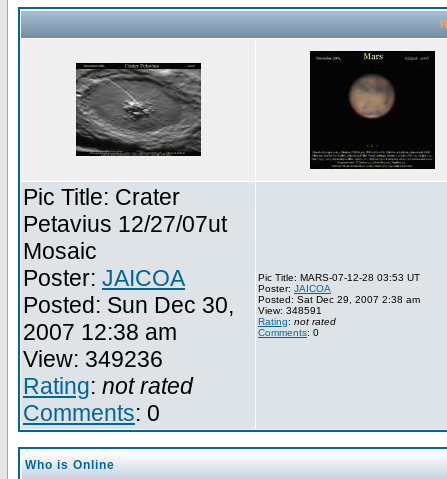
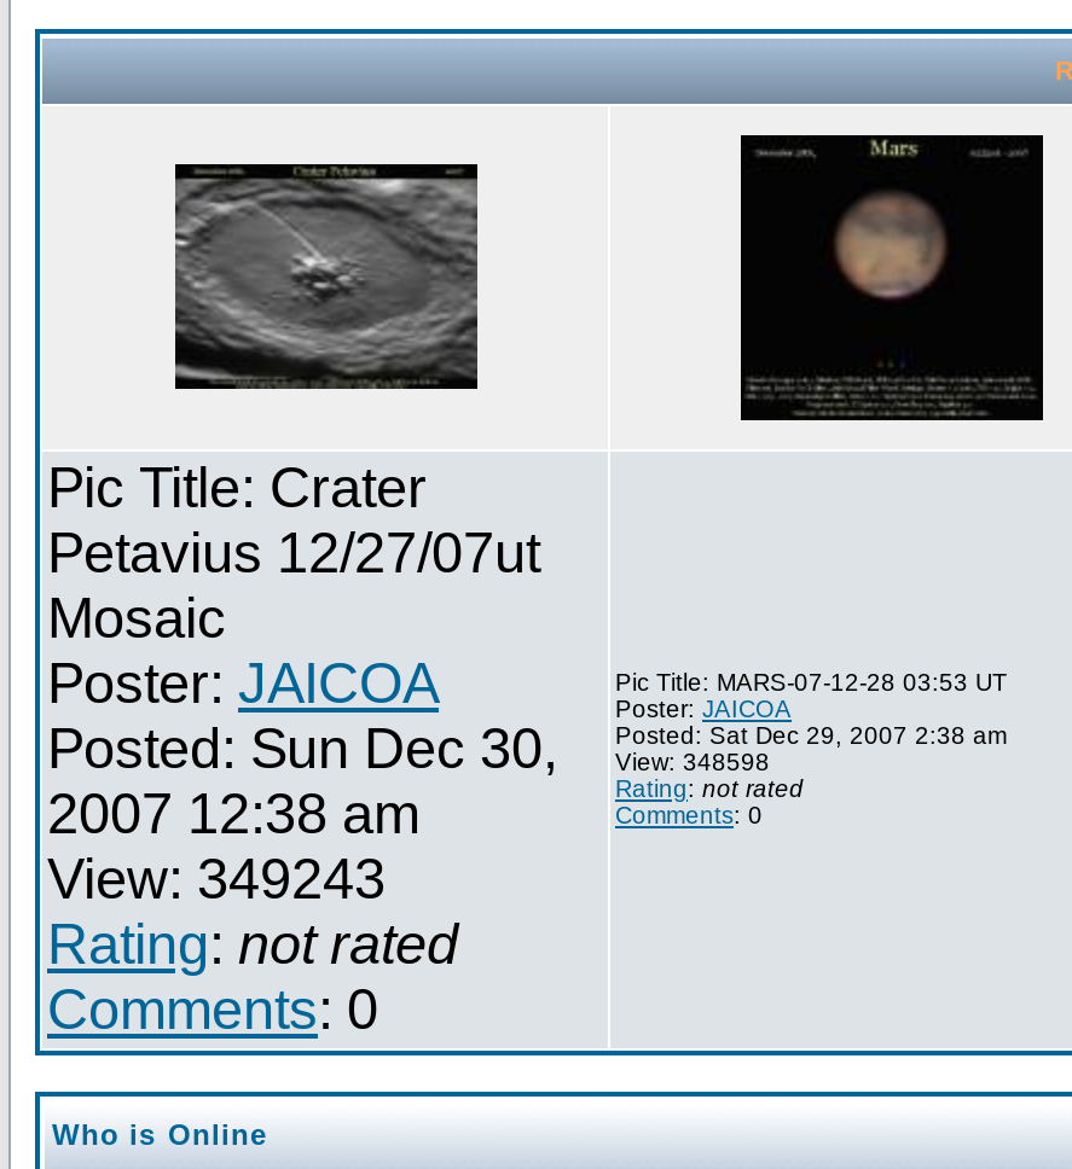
- View: 348591
+ View: 348598

- View: 349236
+ View: 349243
